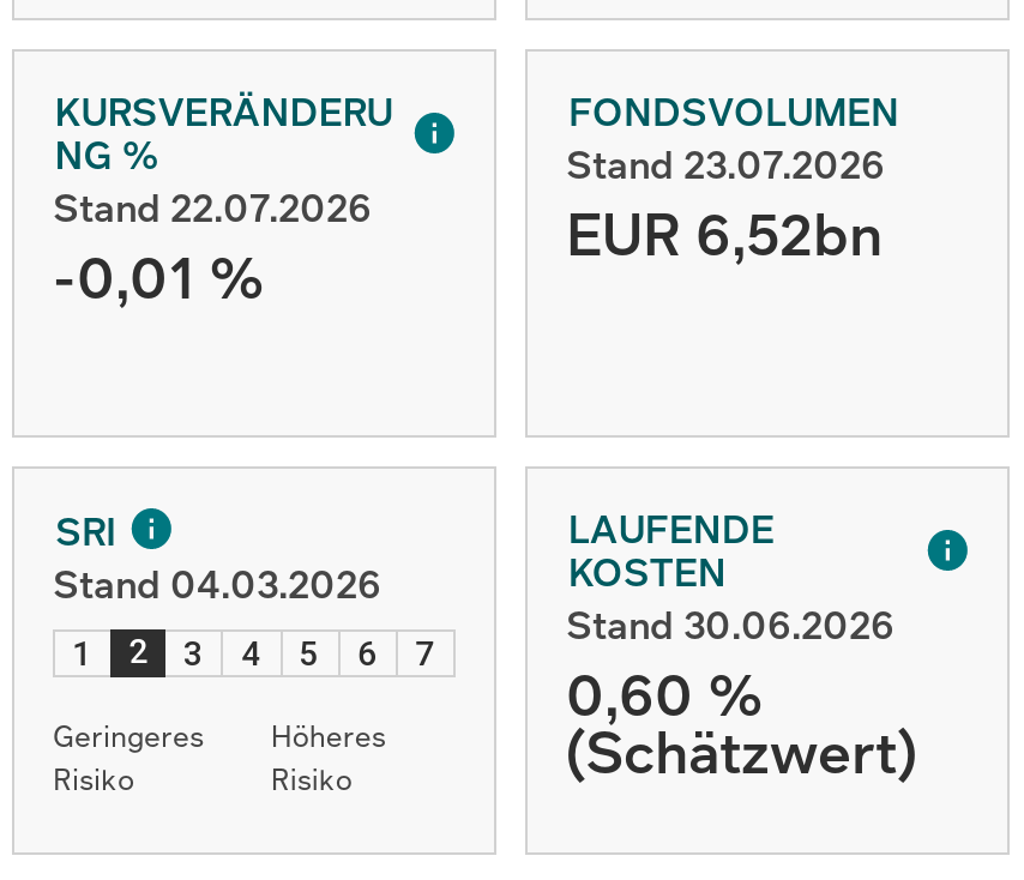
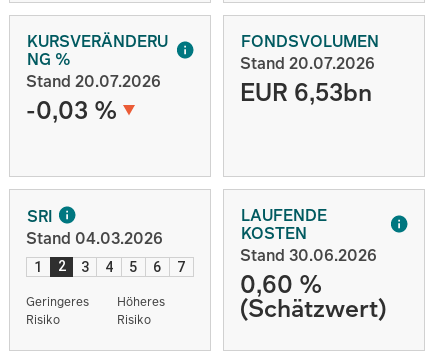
- Stand 23.07.2026
+ Stand 20.07.2026

- Stand 22.07.2026
+ Stand 20.07.2026

- EUR 6,52bn
+ EUR 6,53bn

- -0,01 %
+ -0,03 %
